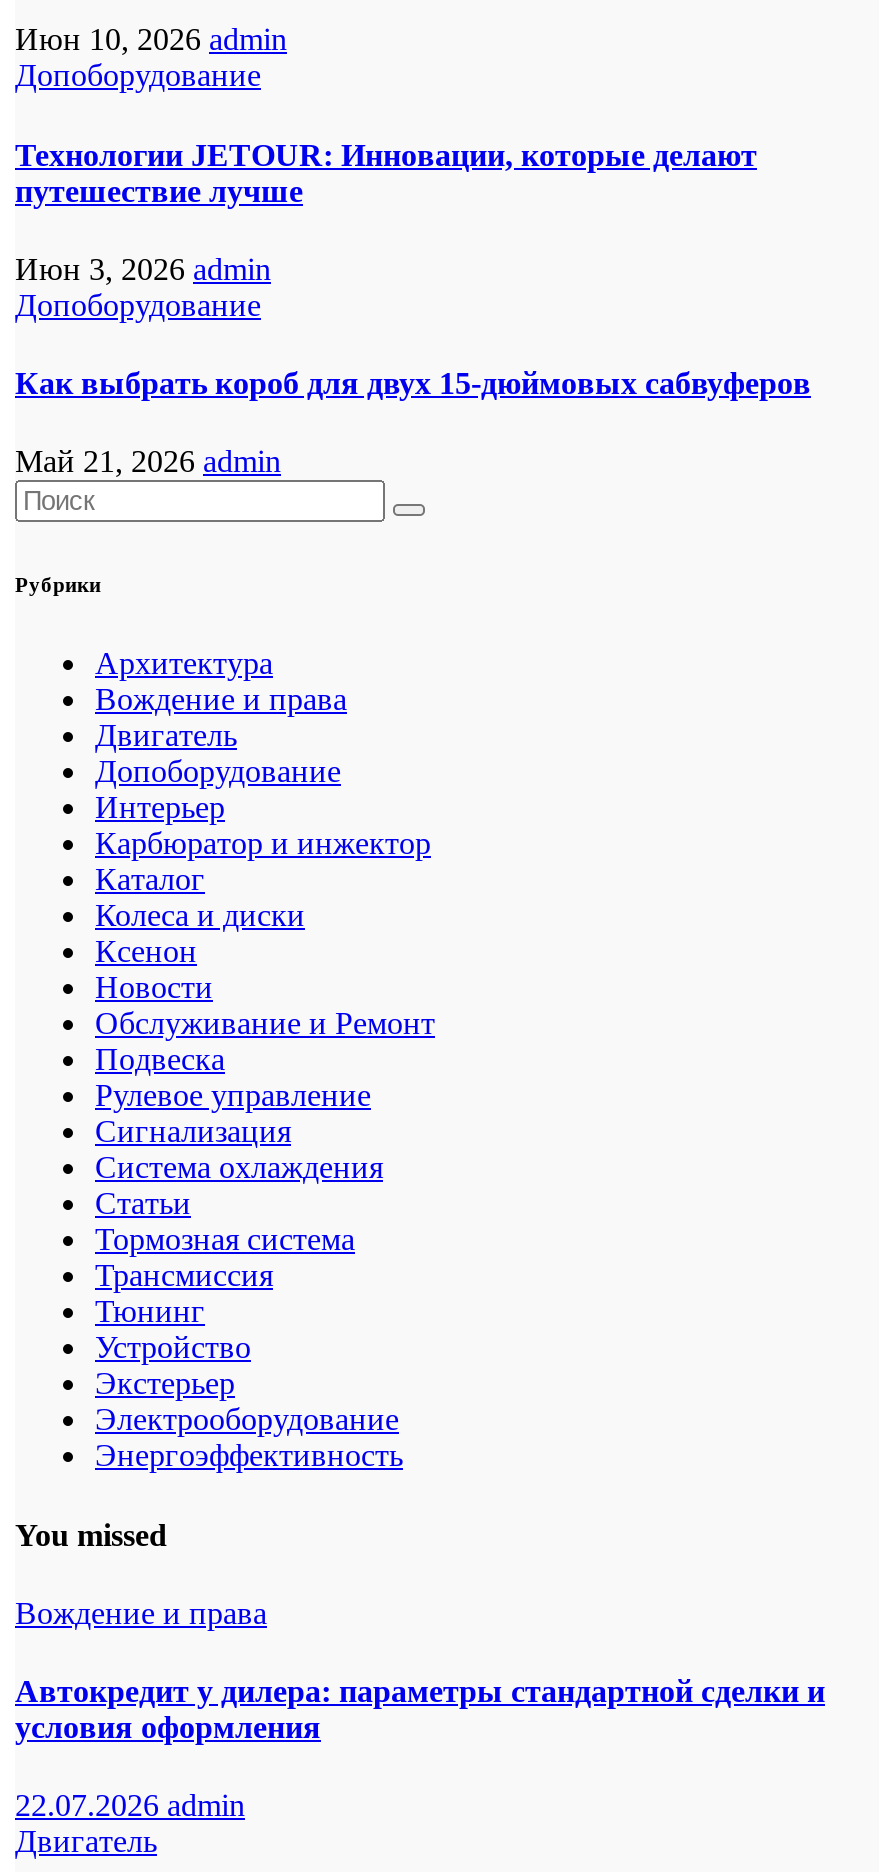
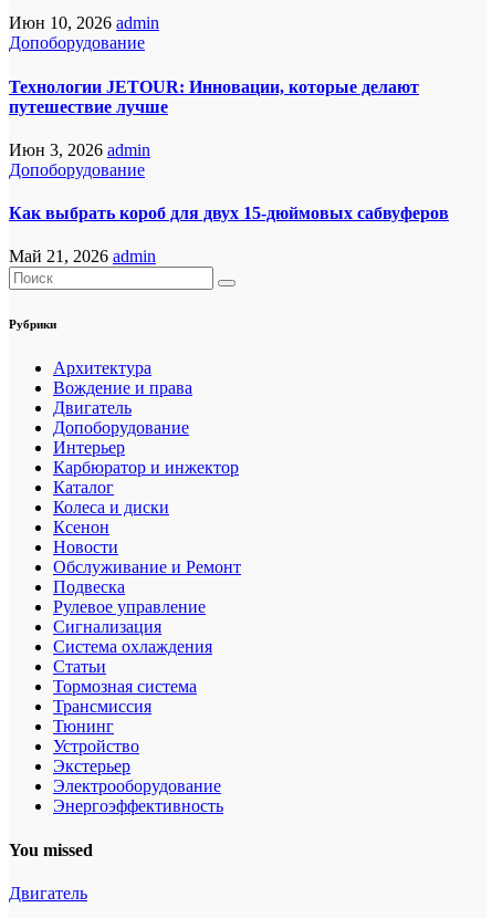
- Вождение и права
- Автокредит у дилера: параметры стандартной сделки и
- условия оформления
- 22.07.2026 admin
